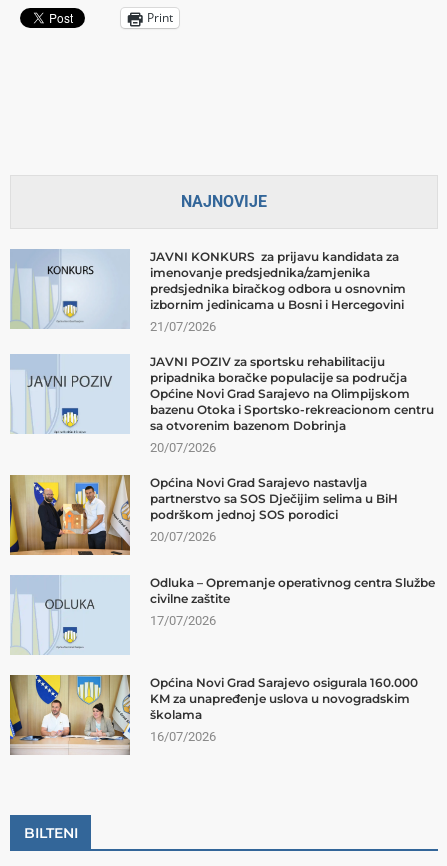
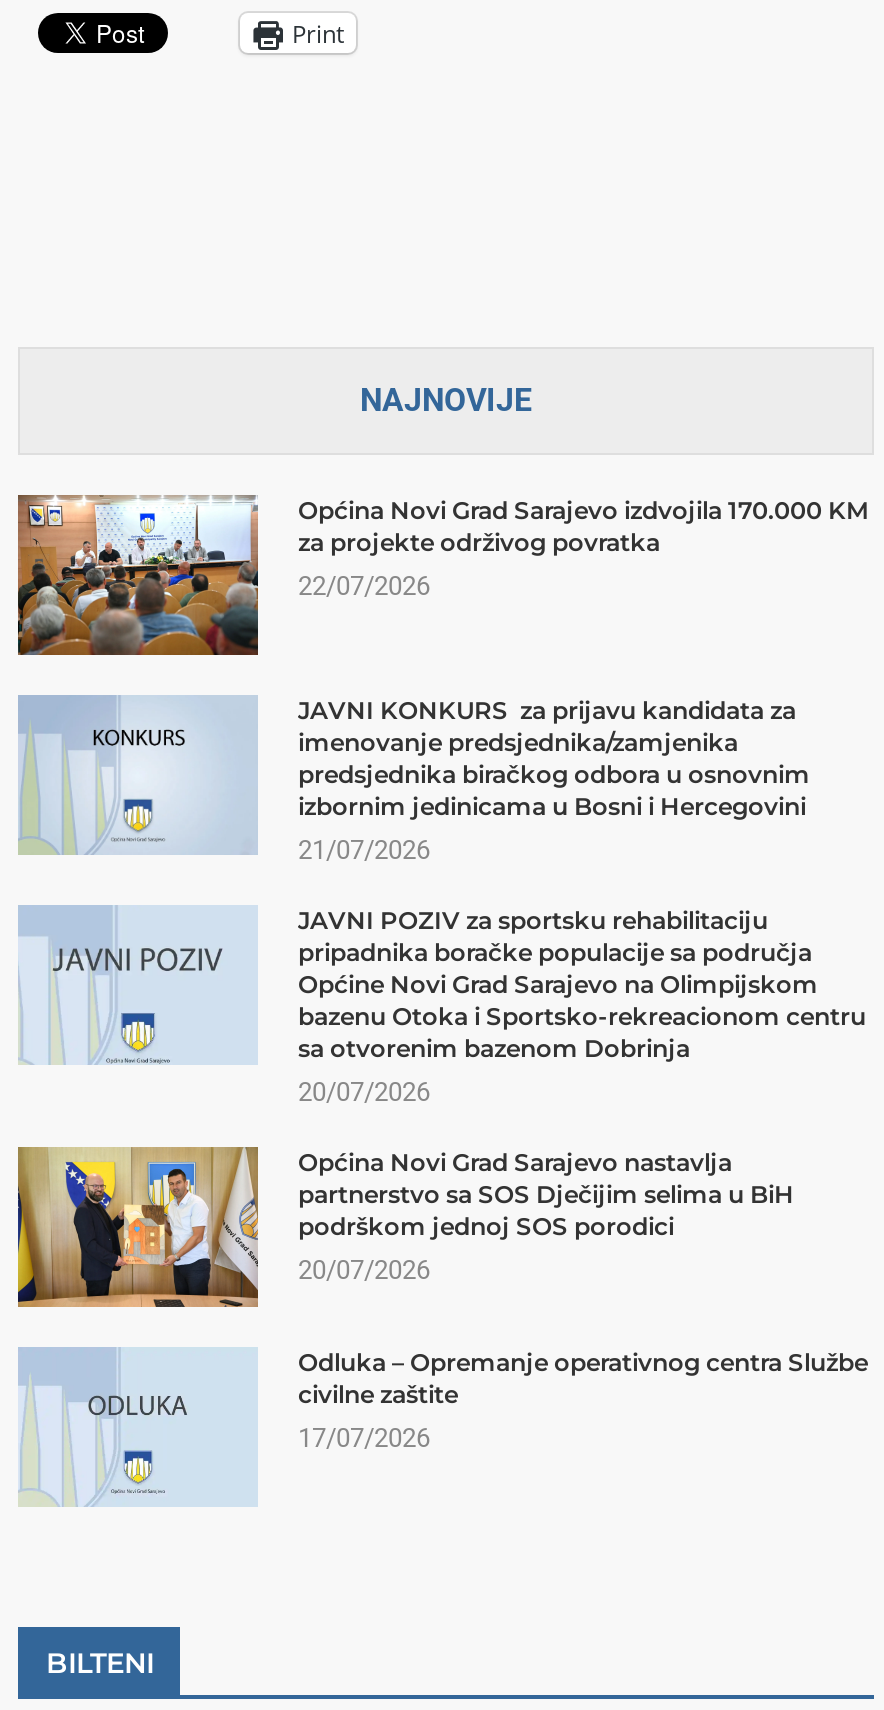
+ [image]
+ Općina Novi Grad Sarajevo izdvojila 170.000 KM
+ za projekte održivog povratka
+ 22/07/2026

moved down: [image] | JAVNI KONKURS za prijavu kandidata za | imenovanje predsjednika/zamjenika | ... | civilne zaštite | 17/07/2026

- [image]
- Općina Novi Grad Sarajevo osigurala 160.000
- KM za unapređenje uslova u novogradskim
- školama
- 16/07/2026
